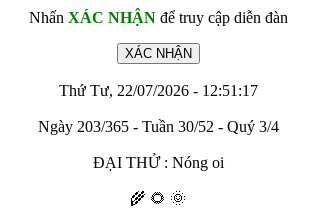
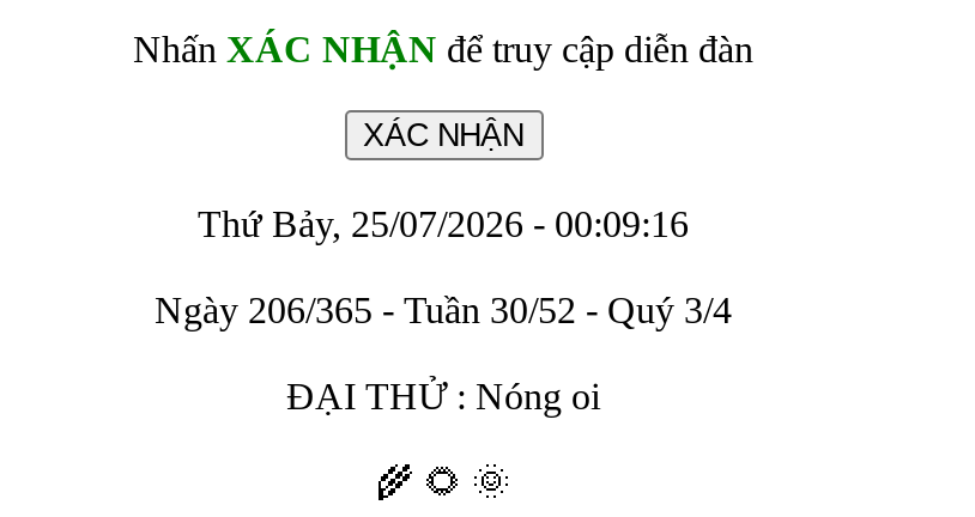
- Thứ Tư, 22/07/2026 - 12:51:17
+ Thứ Bảy, 25/07/2026 - 00:09:16

- Ngày 203/365 - Tuần 30/52 - Quý 3/4
+ Ngày 206/365 - Tuần 30/52 - Quý 3/4
